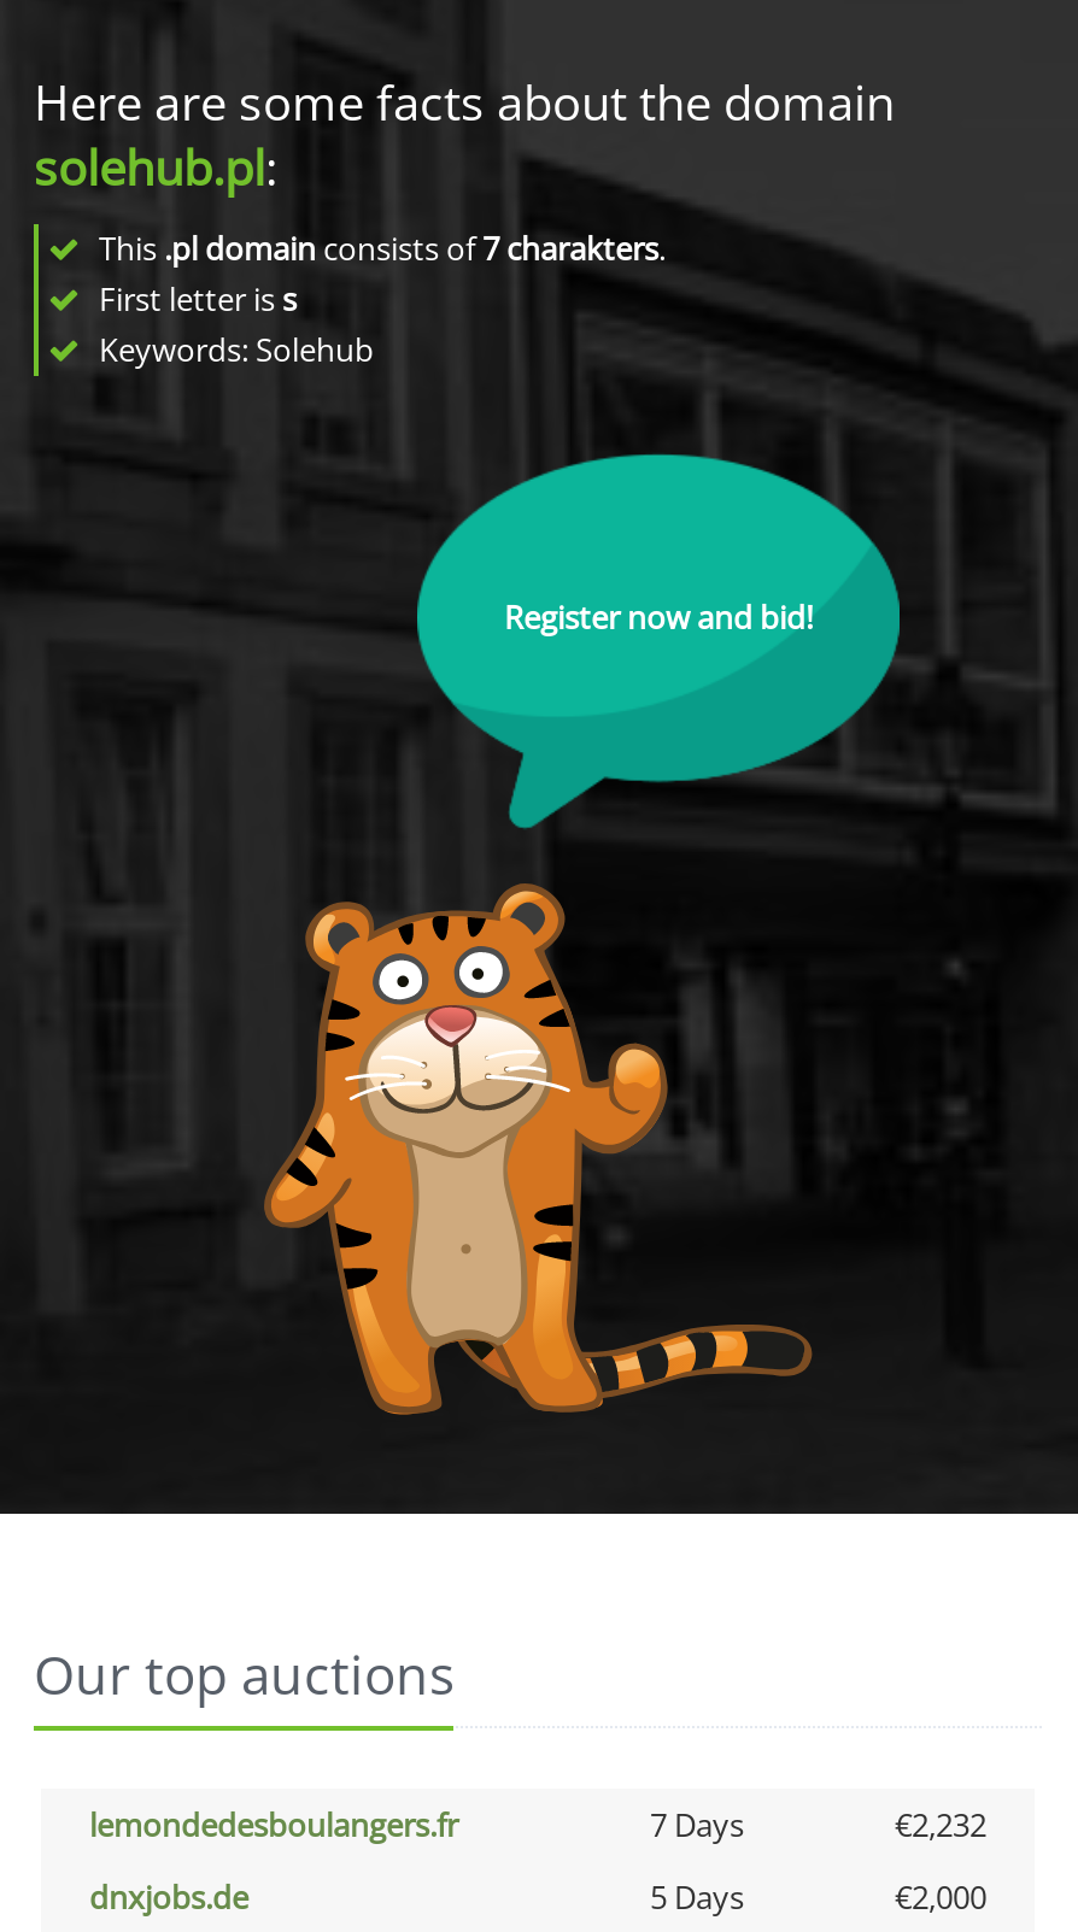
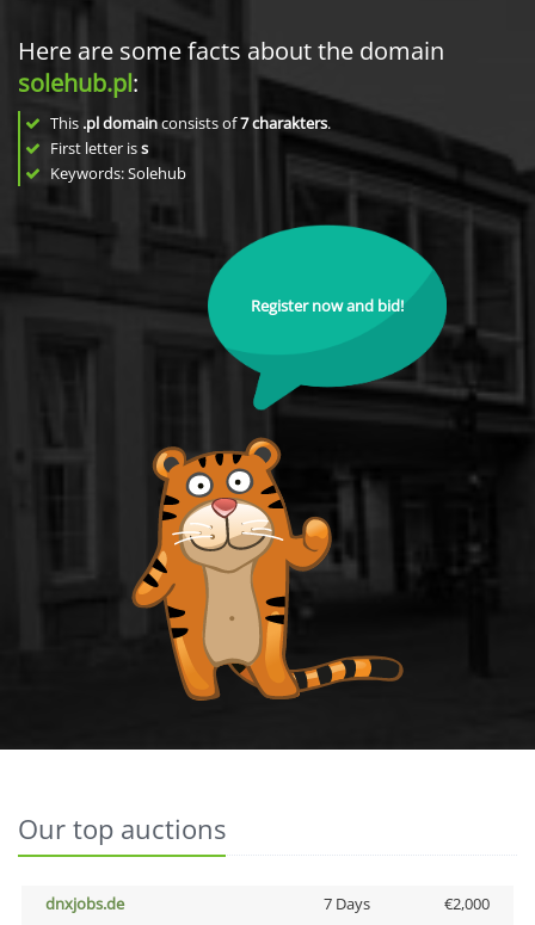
- lemondedesboulangers.fr
- 7 Days
- €2,232

- 5 Days
+ 7 Days
